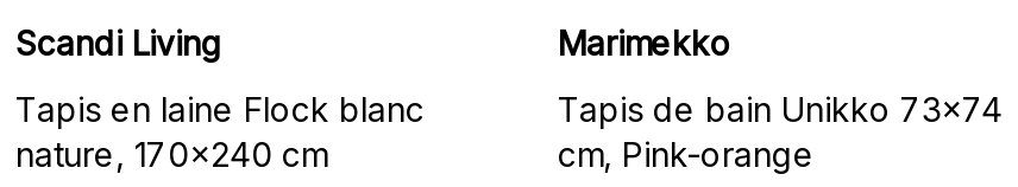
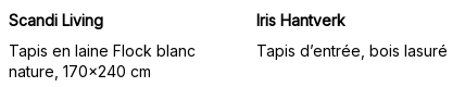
- Marimekko
+ Iris Hantverk

- Tapis de bain Unikko 73x74
- cm, Pink-orange
+ Tapis d’entrée, bois lasuré
